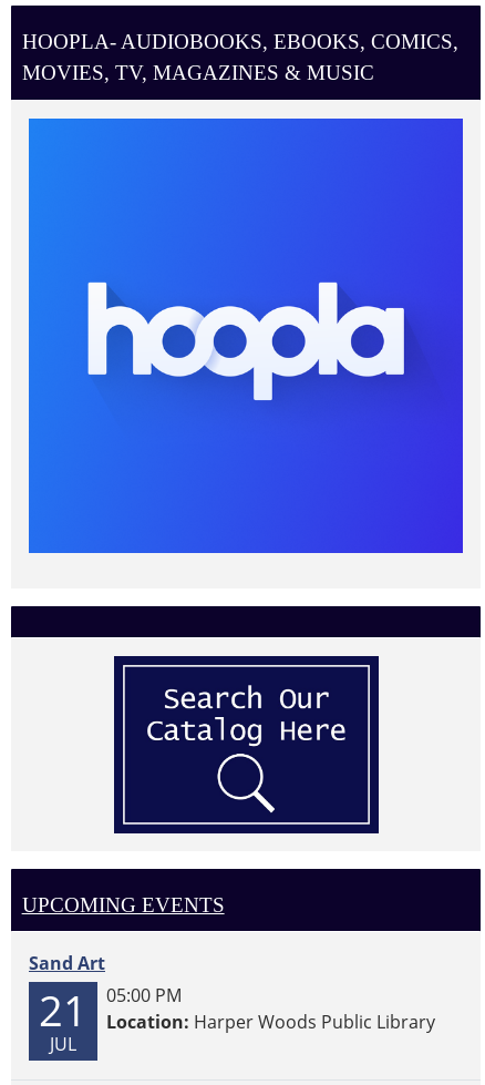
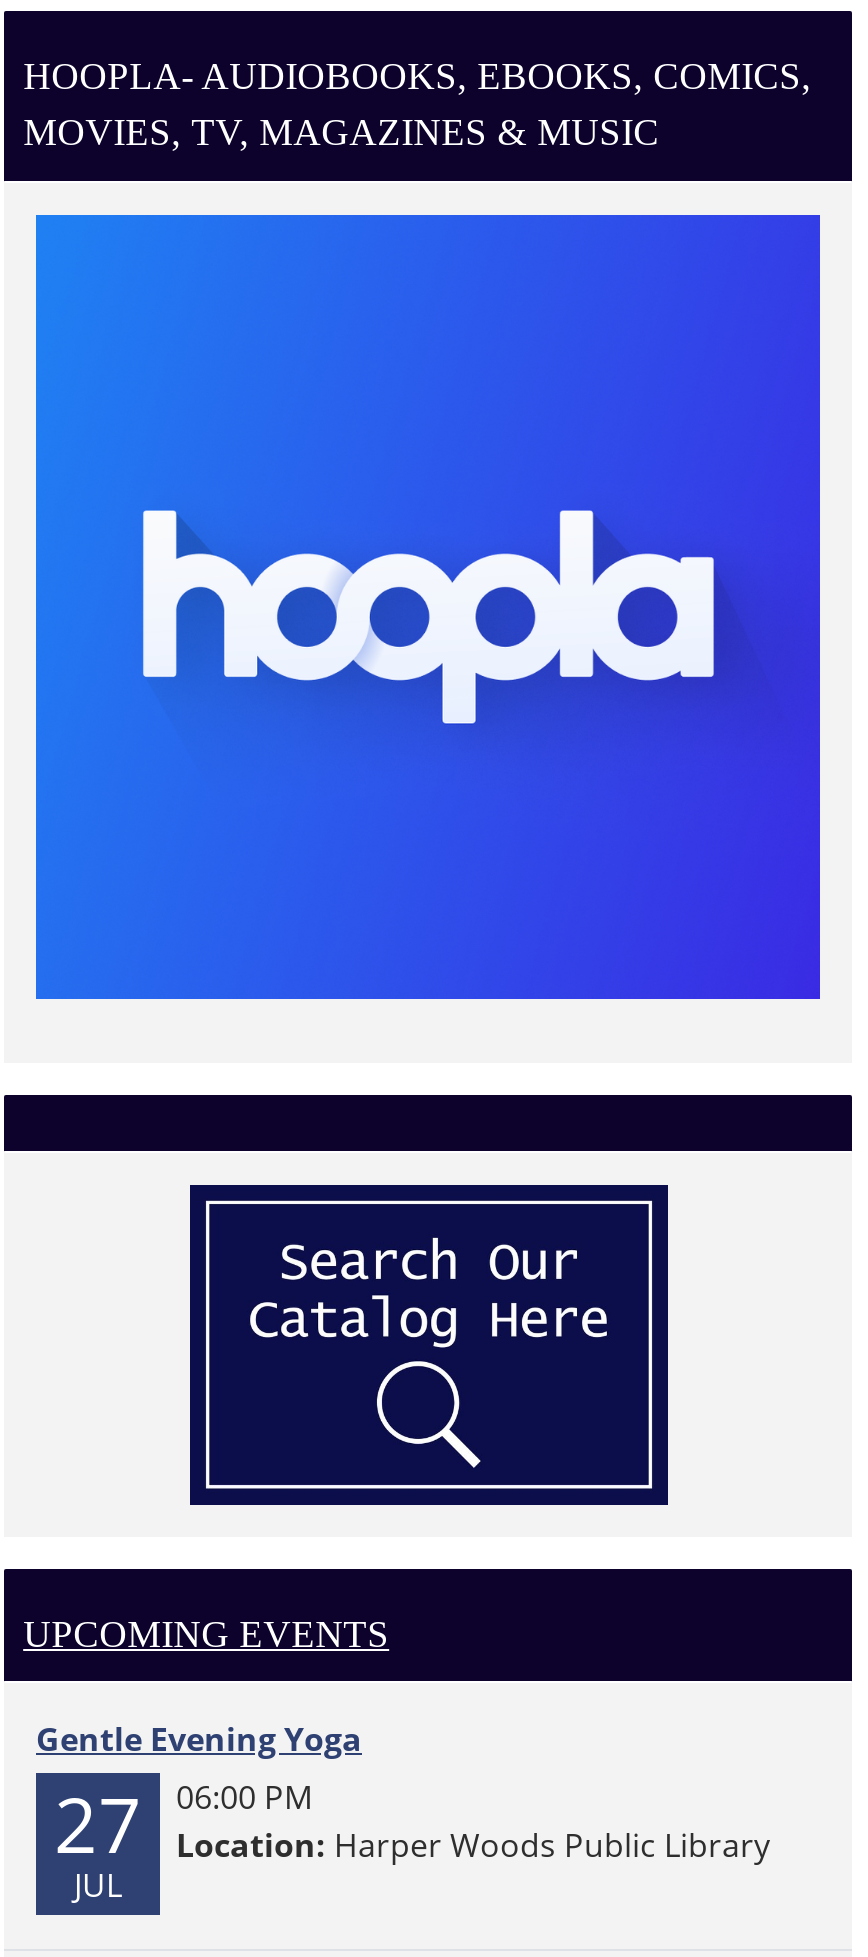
- Sand Art
- 21
+ Gentle Evening Yoga
+ 27

- 05:00 PM
+ 06:00 PM
